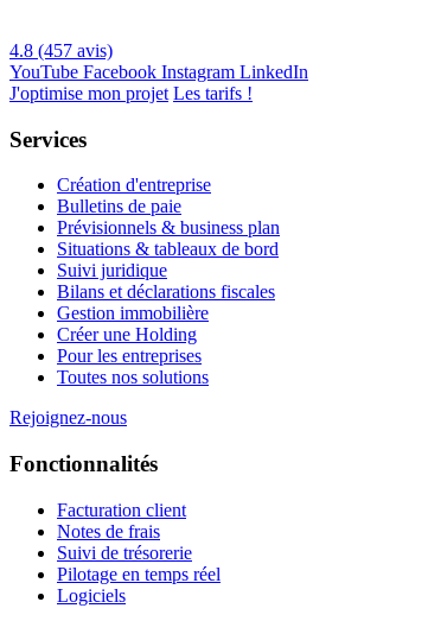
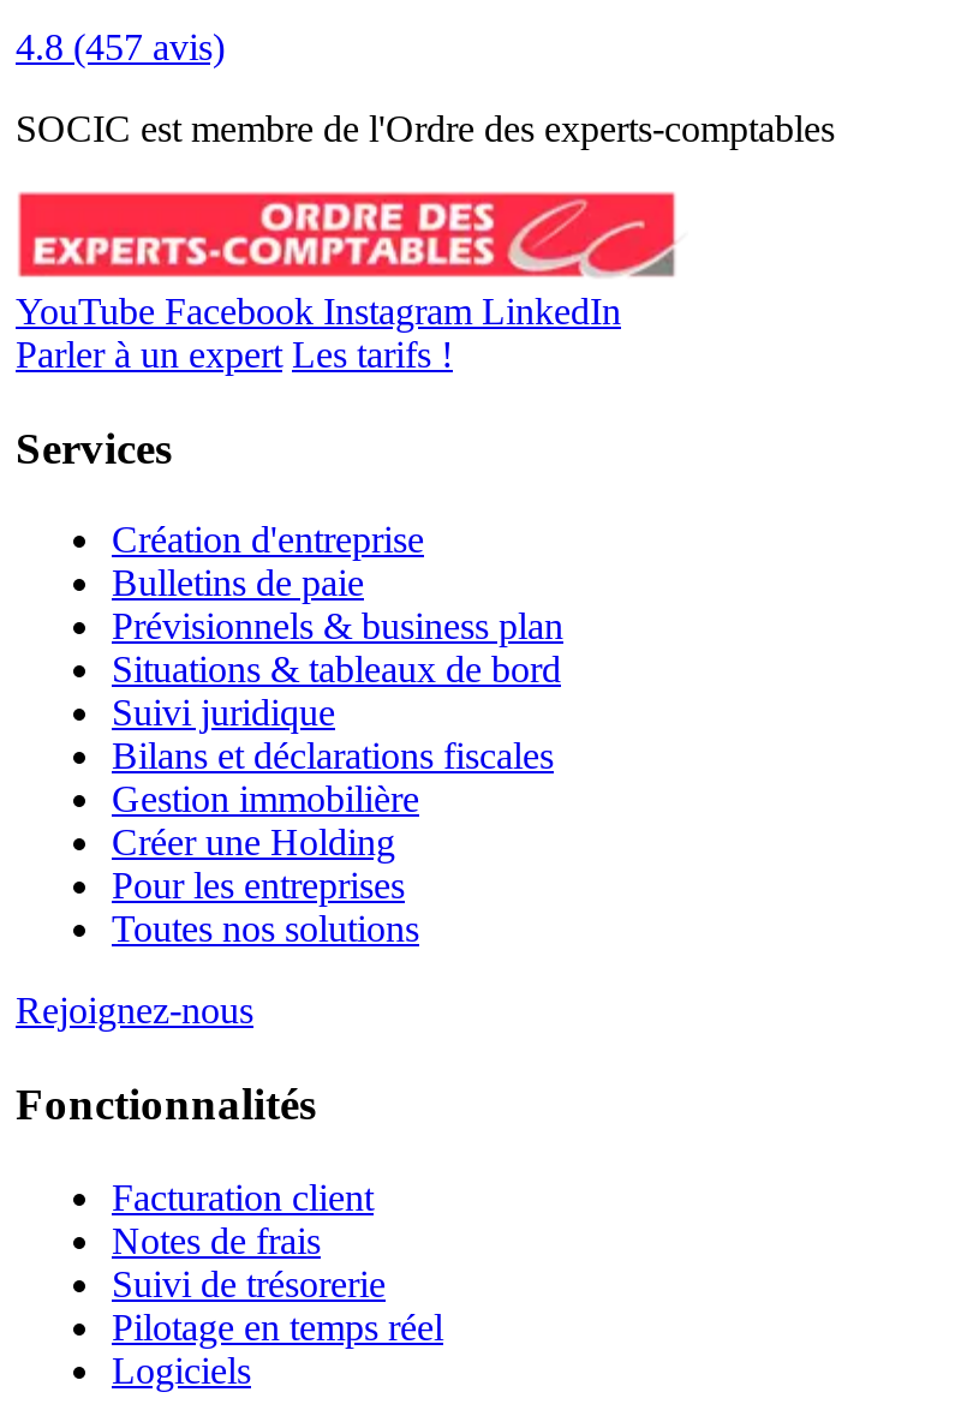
+ SOCIC est membre de l'Ordre des experts-comptables

+ [image]

- J'optimise mon projet Les tarifs !
+ Parler à un expert Les tarifs !
